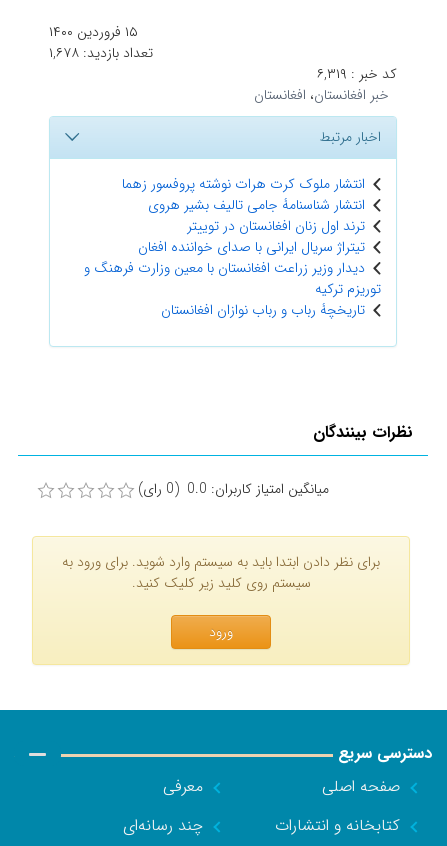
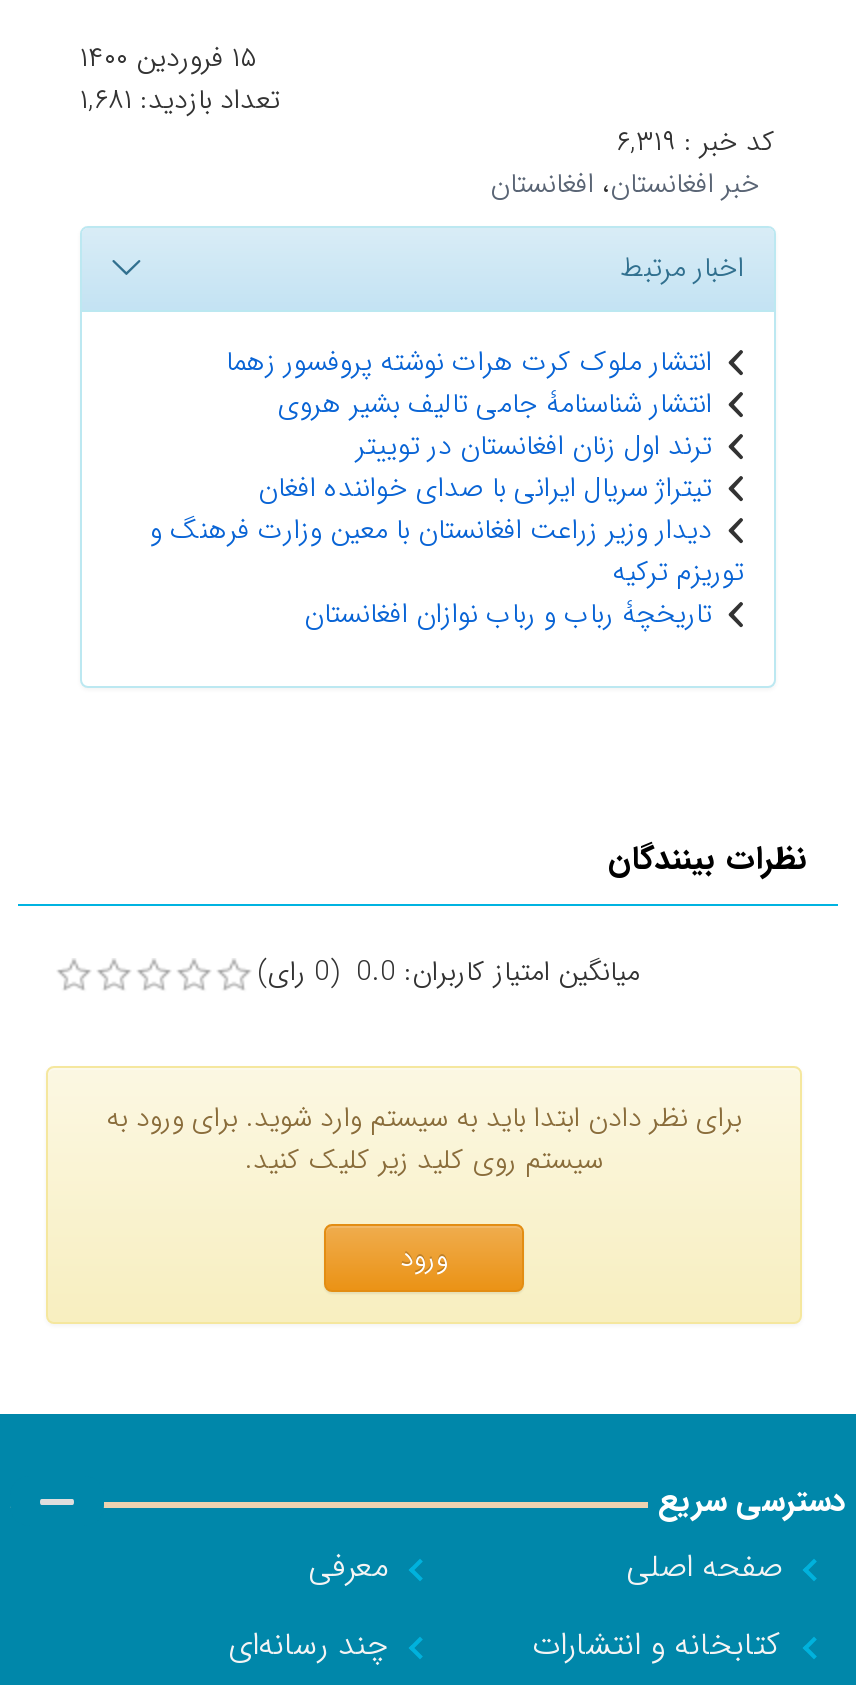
- تعداد بازدید: ۱,۶۷۸
+ تعداد بازدید: ۱,۶۸۱
